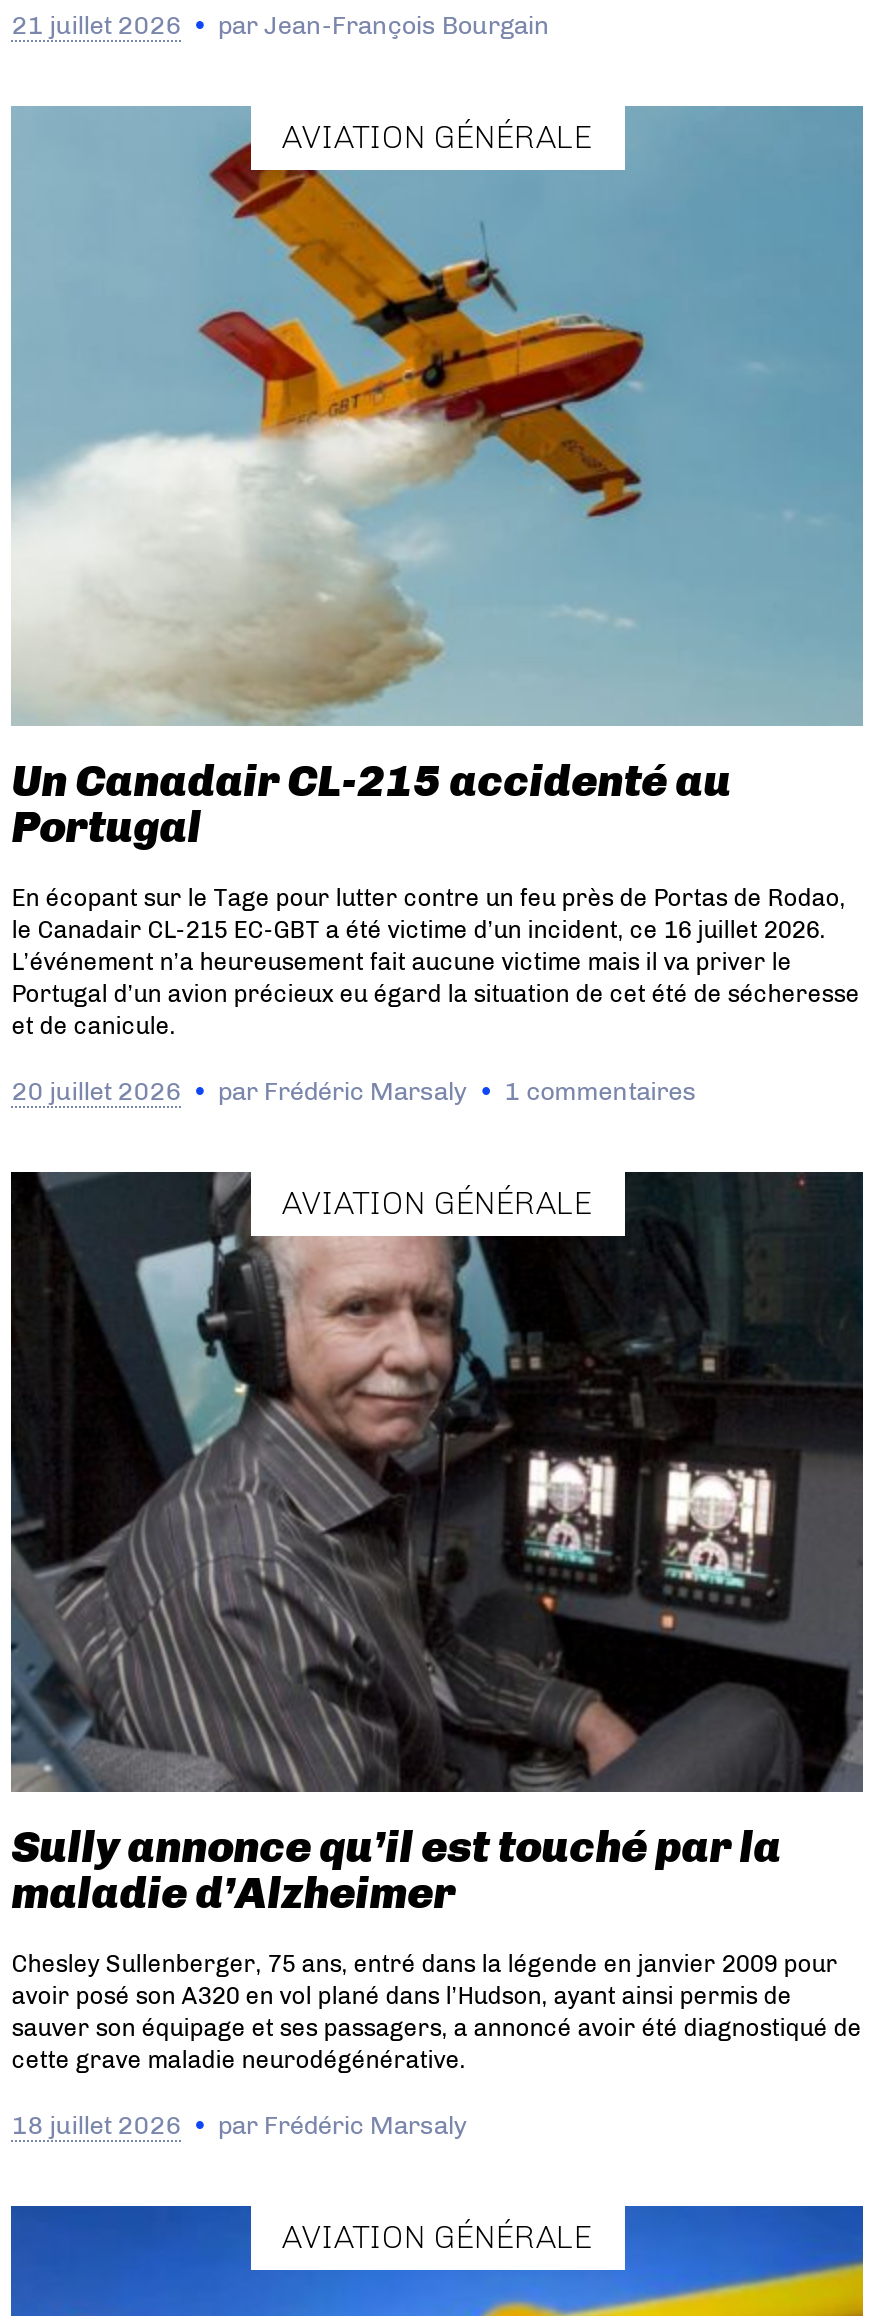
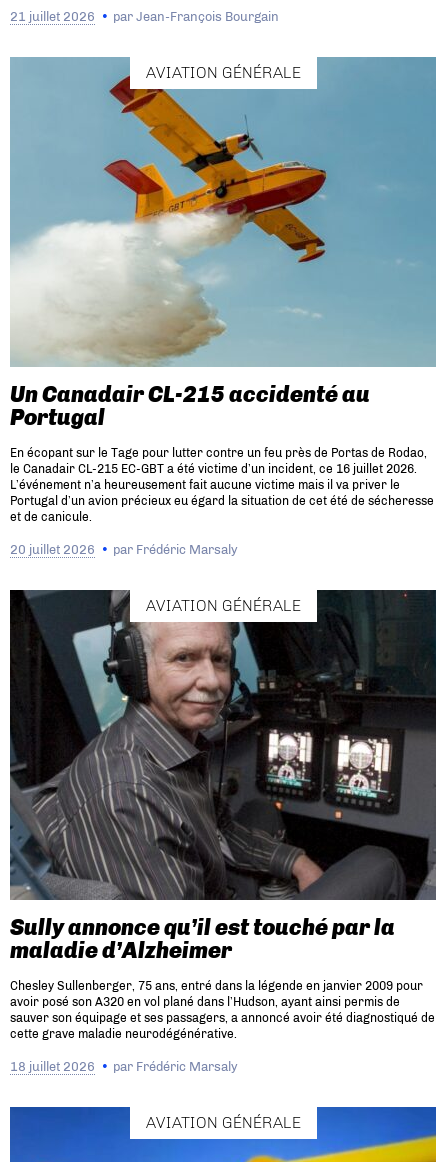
- 1 commentaires
